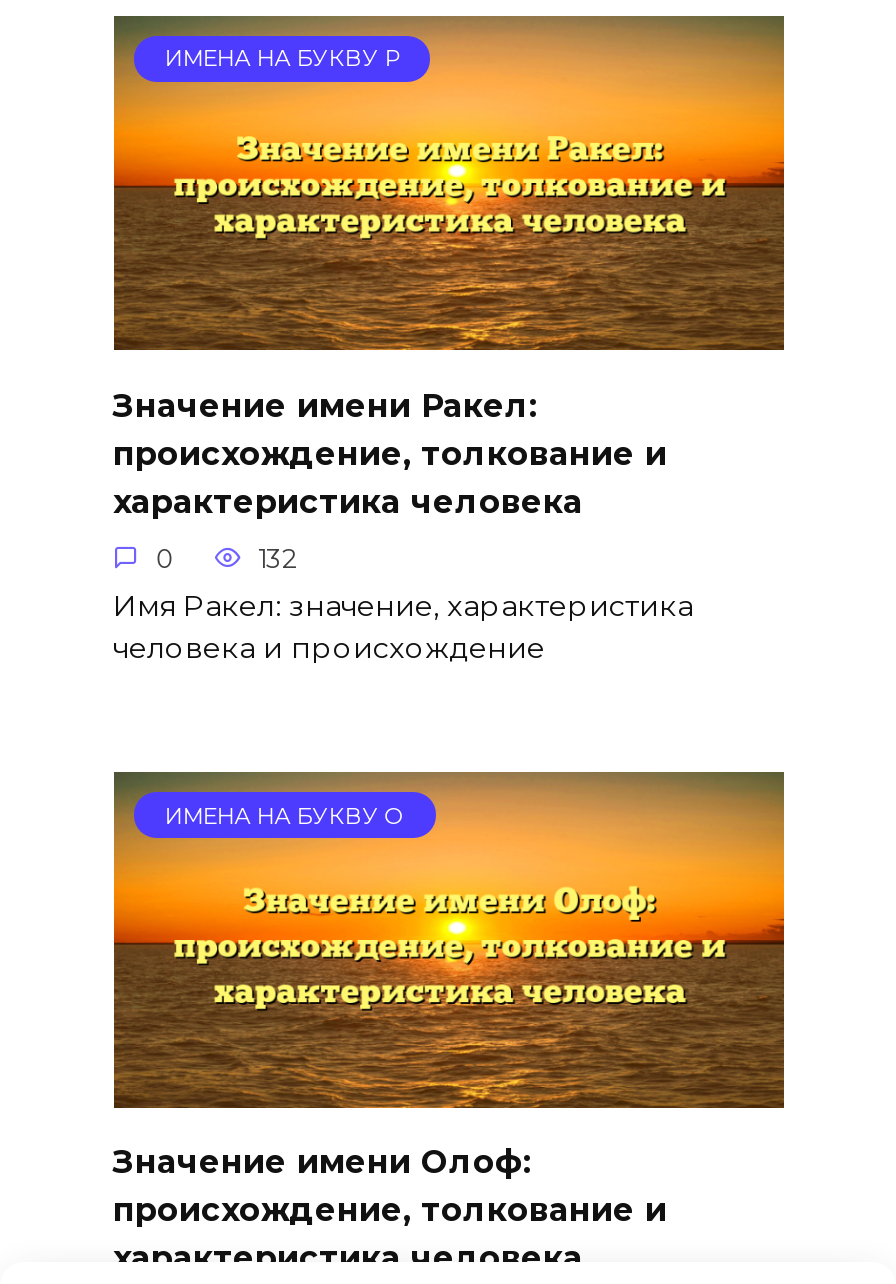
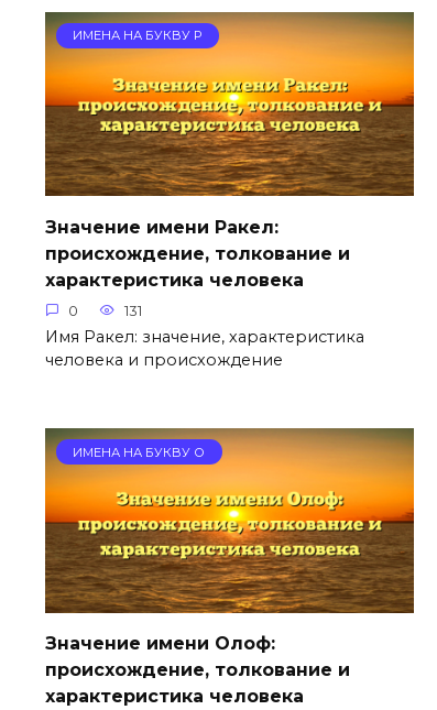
- 132
+ 131
